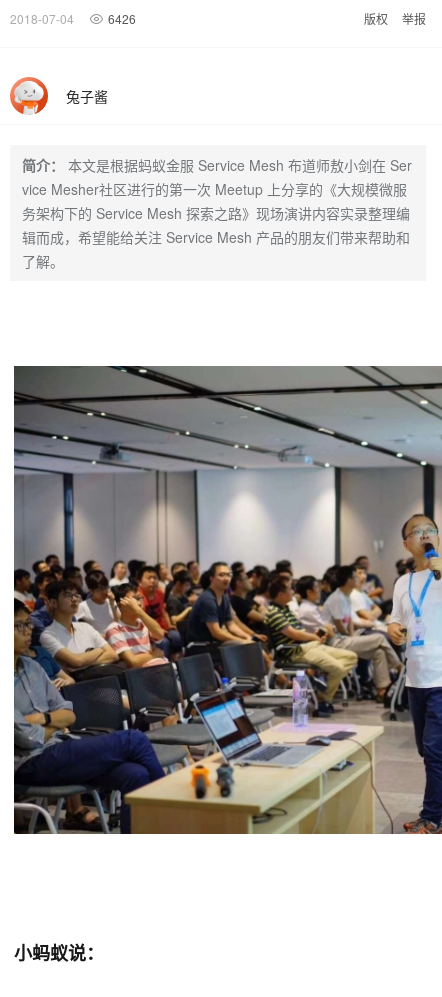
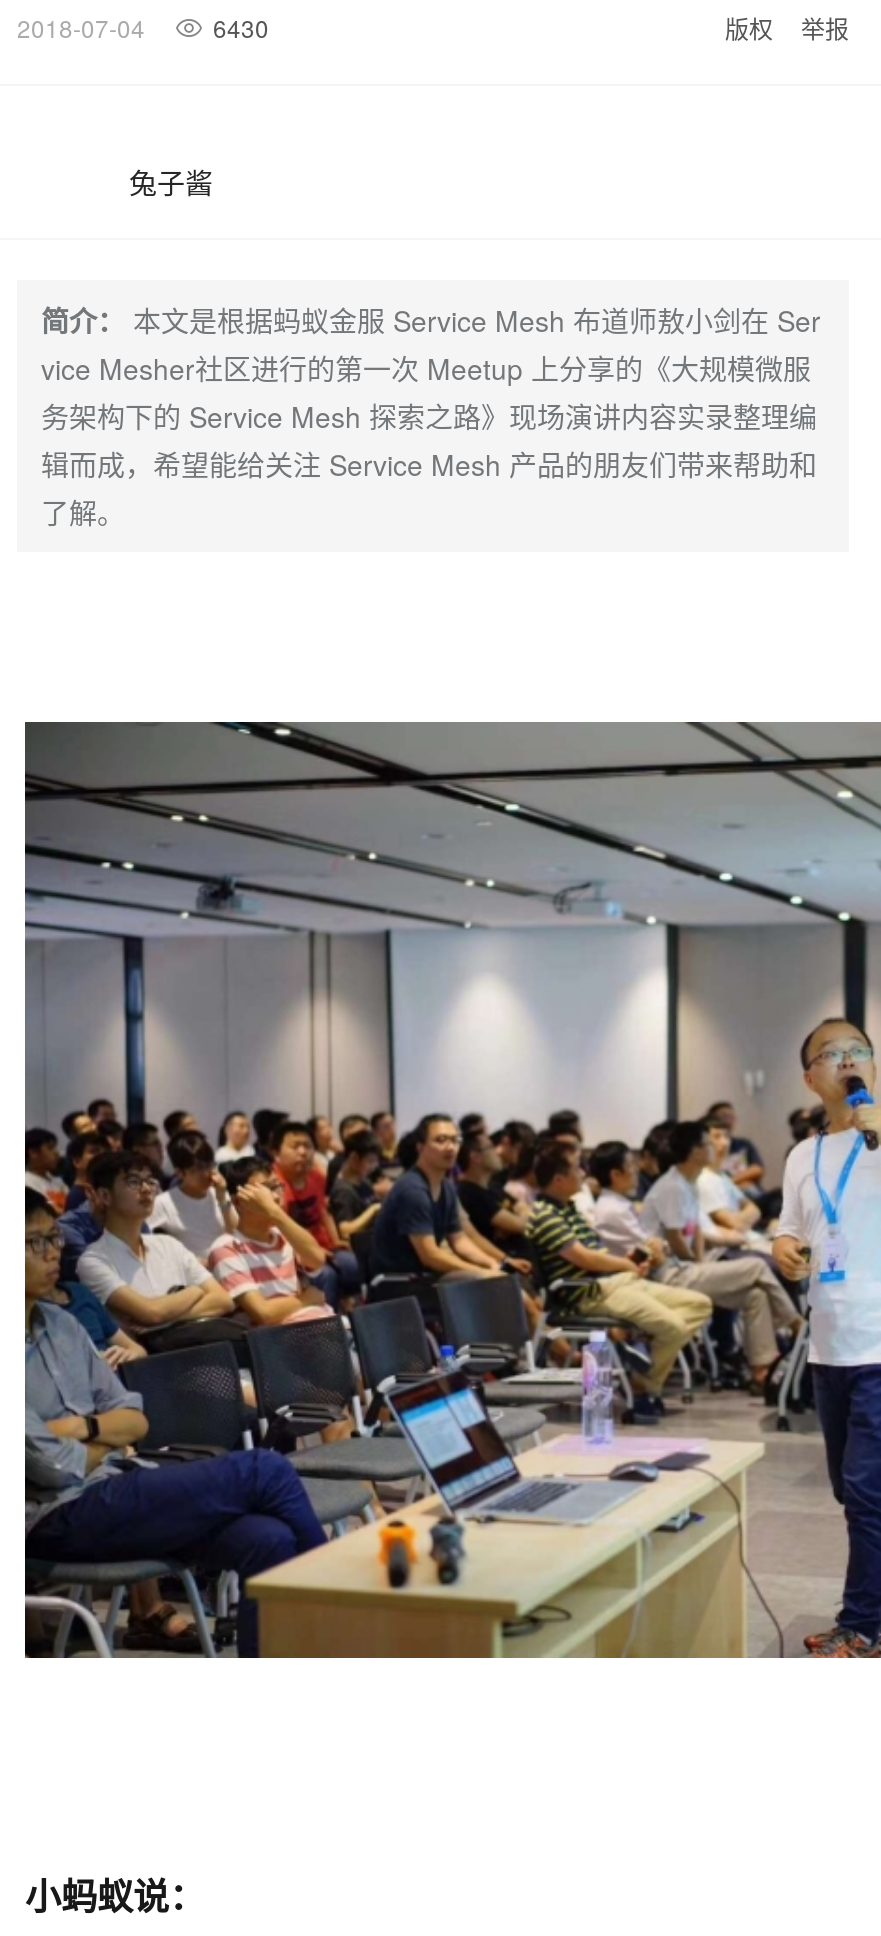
- 2018-07-04 6426
+ 2018-07-04 6430

- [image]
